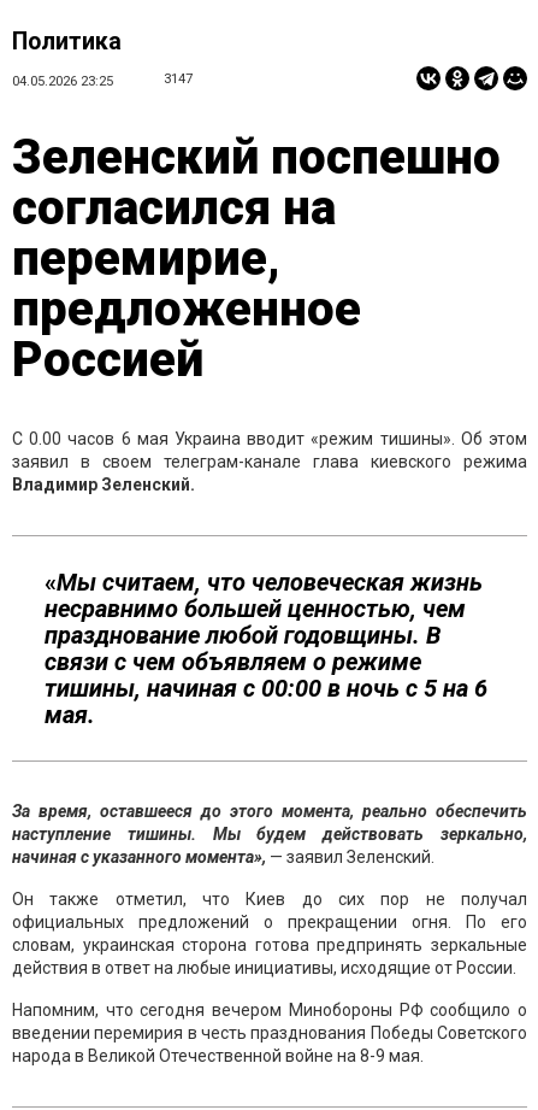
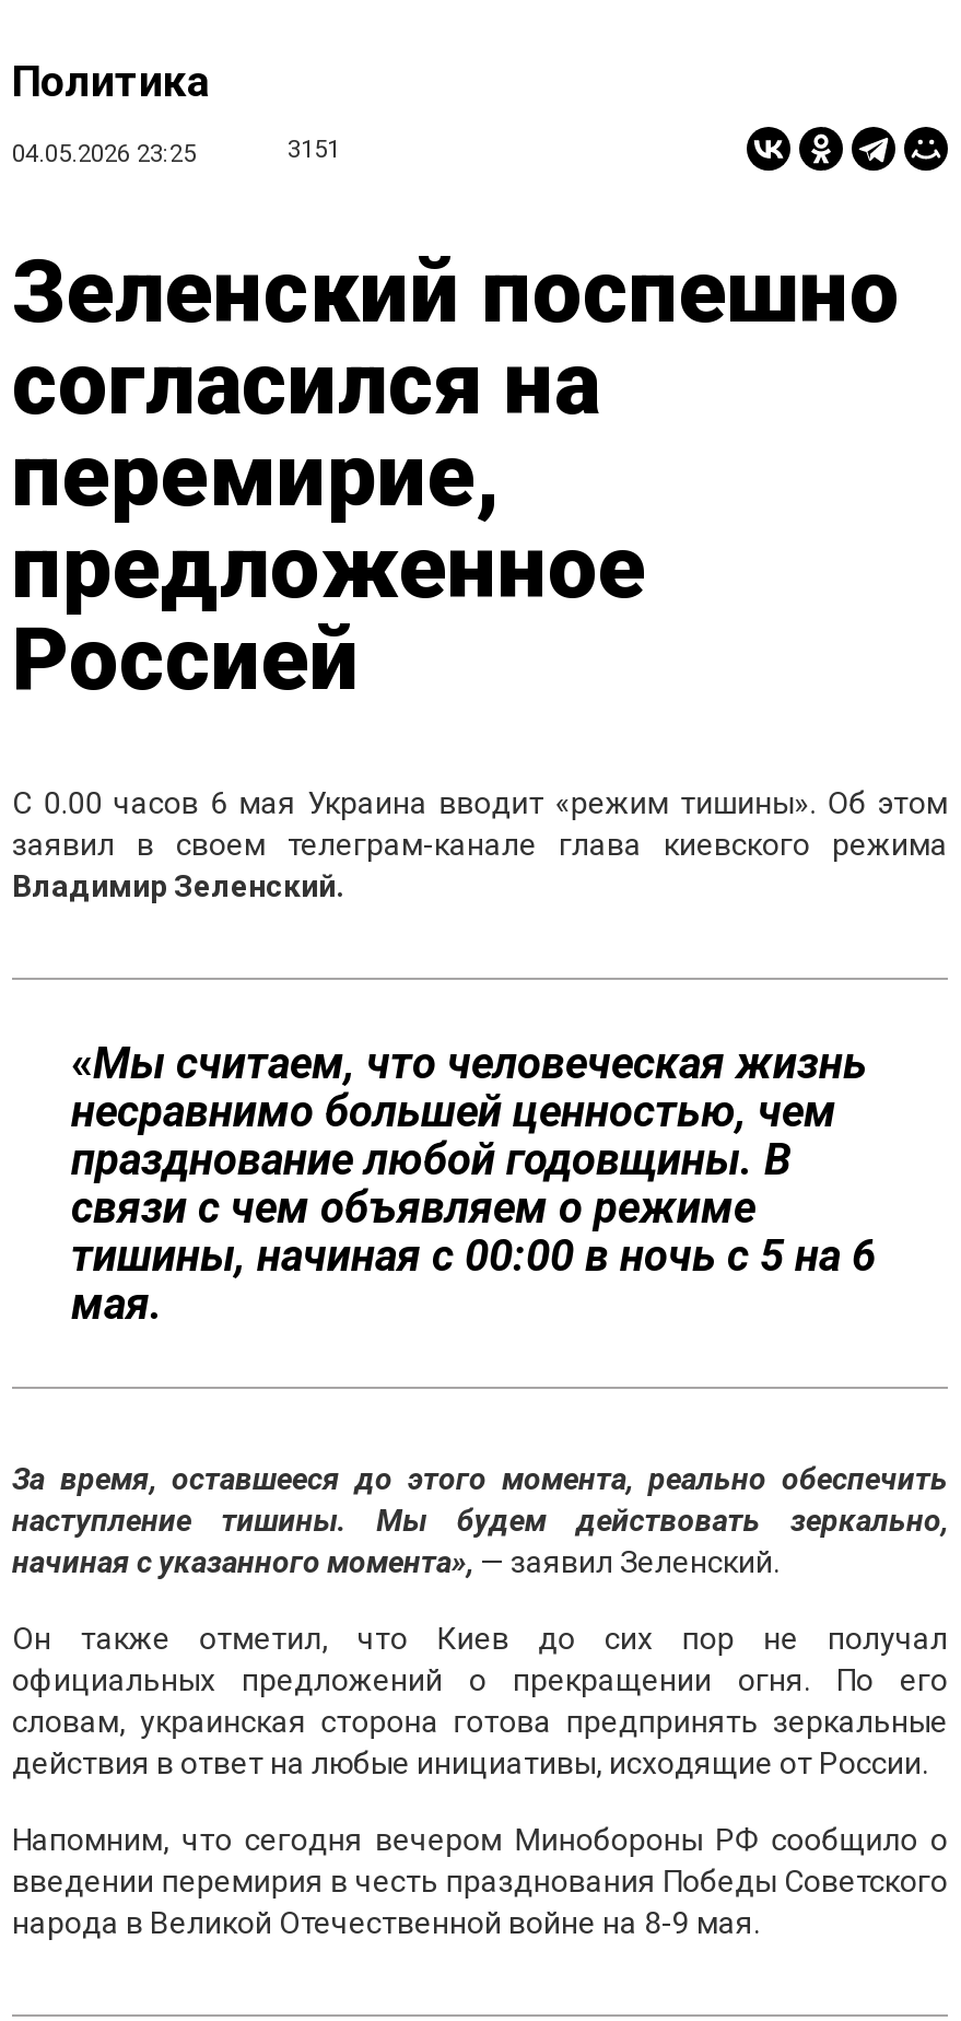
- 3147
+ 3151
